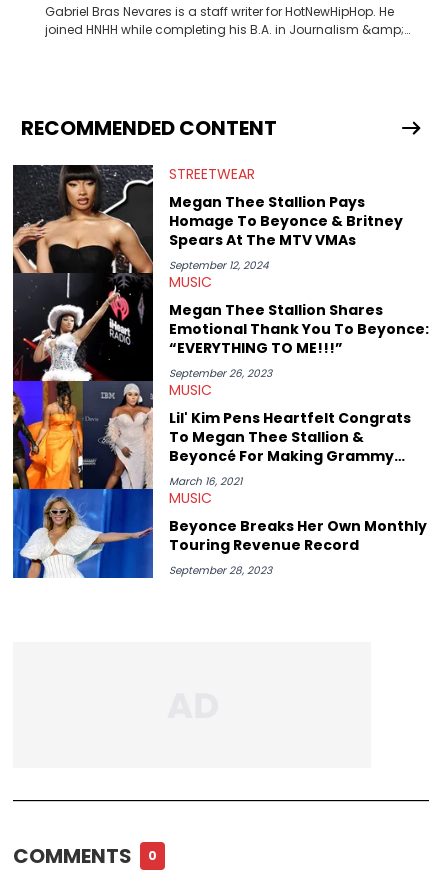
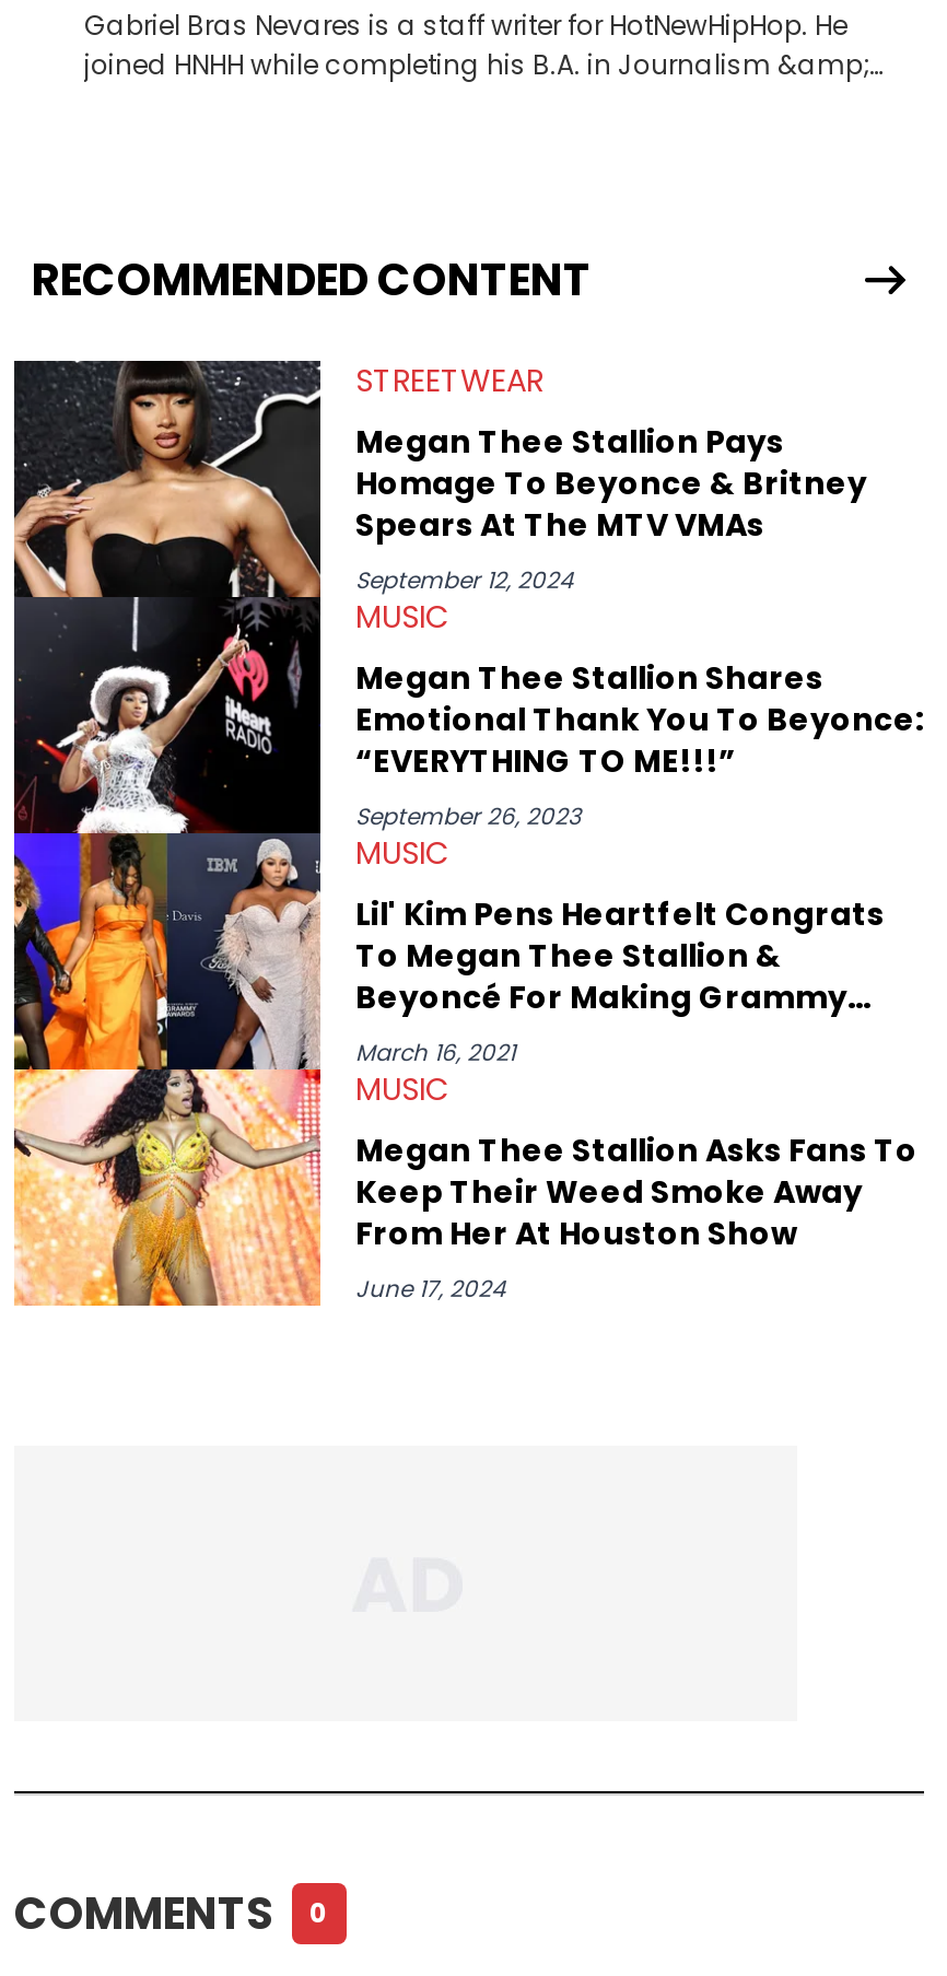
- [image]
- Beyonce Breaks Her Own Monthly
- Touring Revenue Record
- September 28, 2023
+ [image]
+ Megan Thee Stallion Asks Fans To
+ Keep Their Weed Smoke Away
+ From Her At Houston Show
+ June 17, 2024
